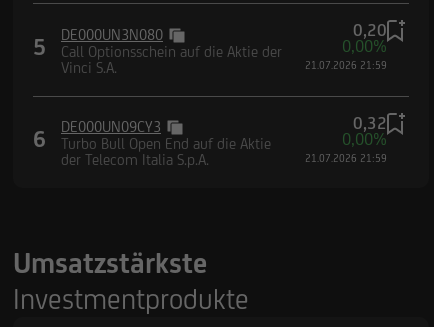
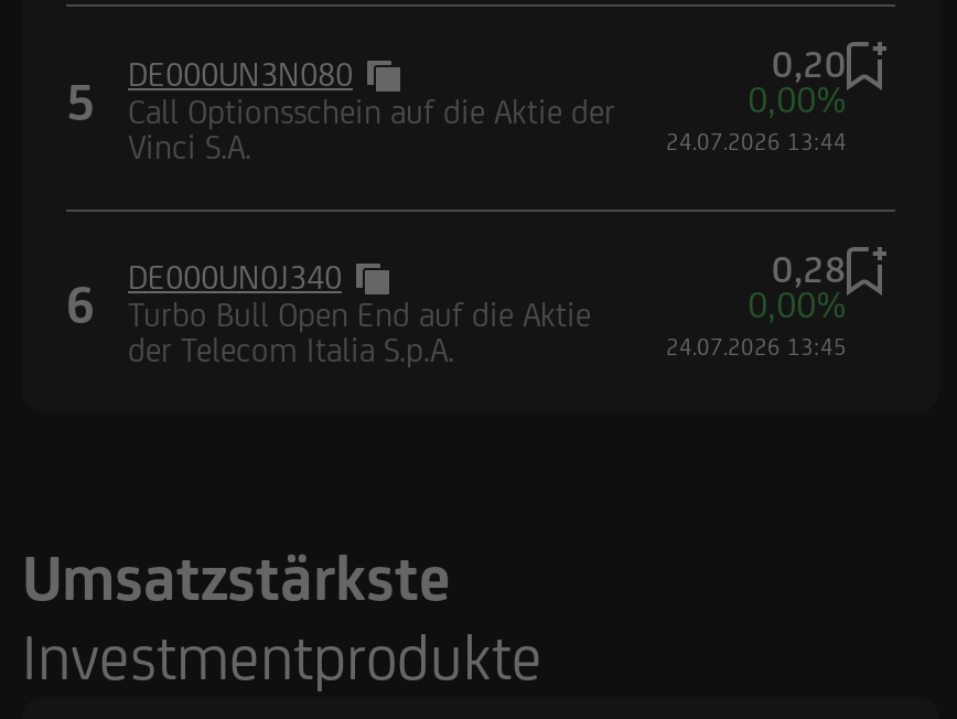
- 21.07.2026 21:59
+ 24.07.2026 13:44

- 6 DE000UN09CY3 Turbo Bull Open End auf die Aktie
+ 6 DE000UN0J340 Turbo Bull Open End auf die Aktie

- 0,32
+ 0,28

- 21.07.2026 21:59
+ 24.07.2026 13:45
